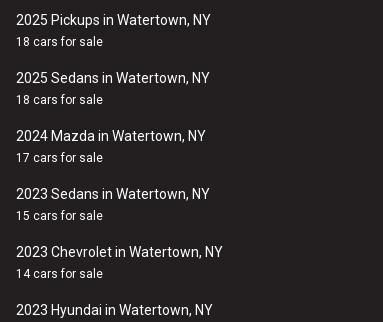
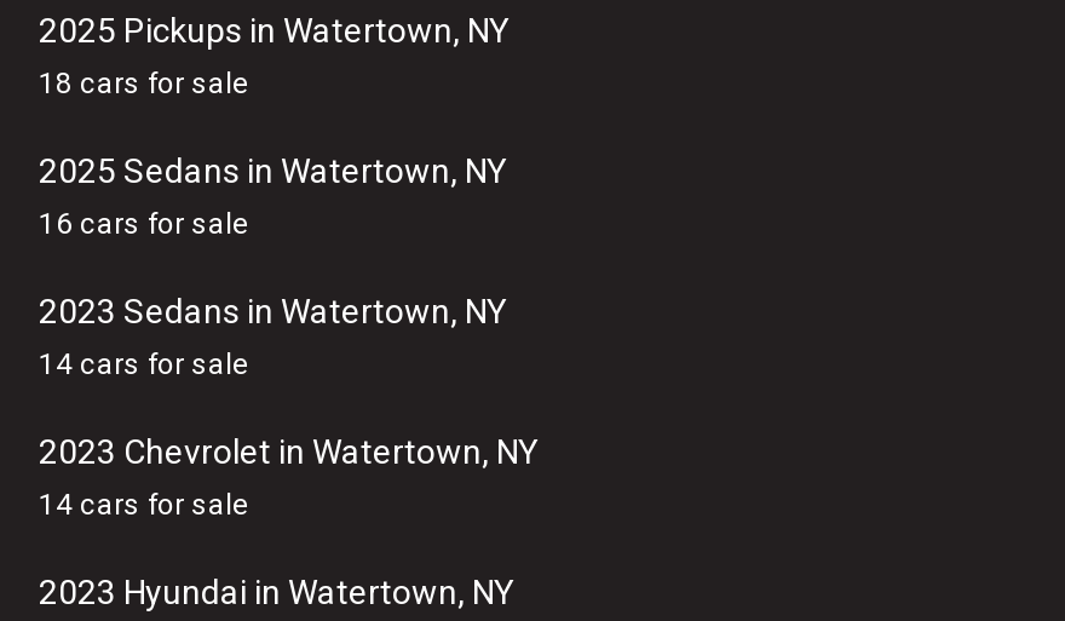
- 18 cars for sale
- 2024 Mazda in Watertown, NY
- 17 cars for sale
+ 16 cars for sale

- 15 cars for sale
+ 14 cars for sale
